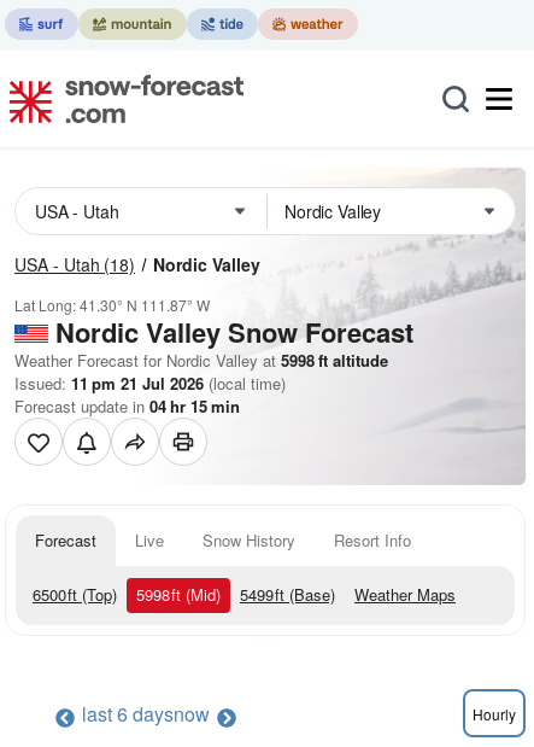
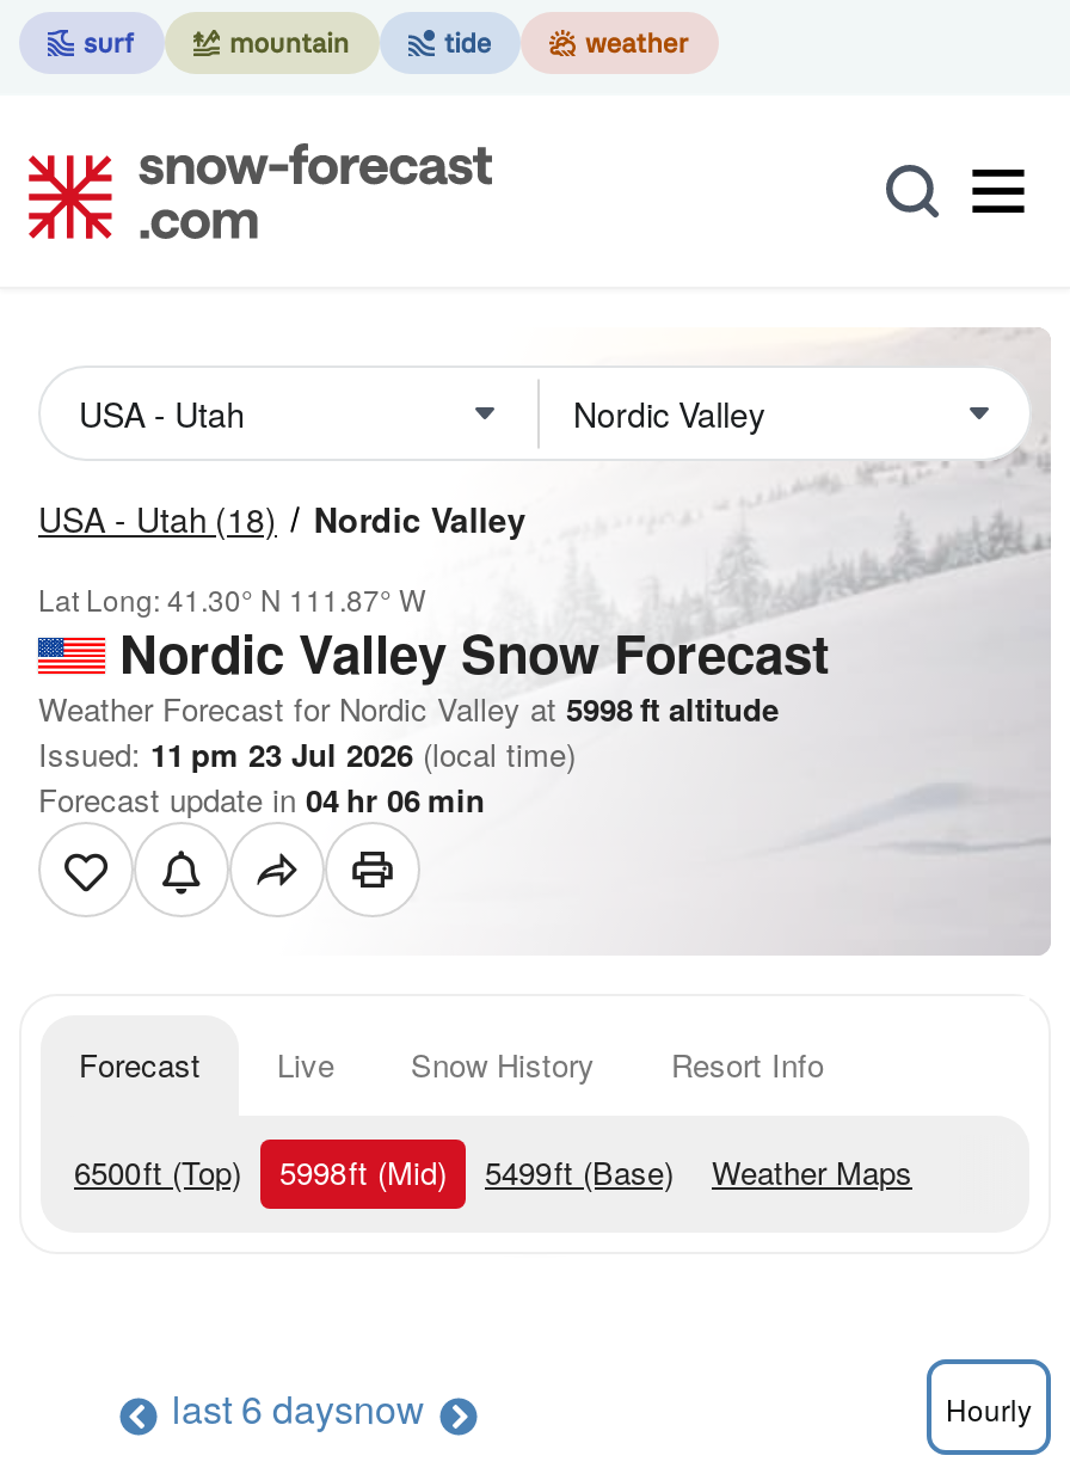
- Issued: 11 pm 21 Jul 2026 (local time)
+ Issued: 11 pm 23 Jul 2026 (local time)

- Forecast update in 04 hr 15 min
+ Forecast update in 04 hr 06 min
